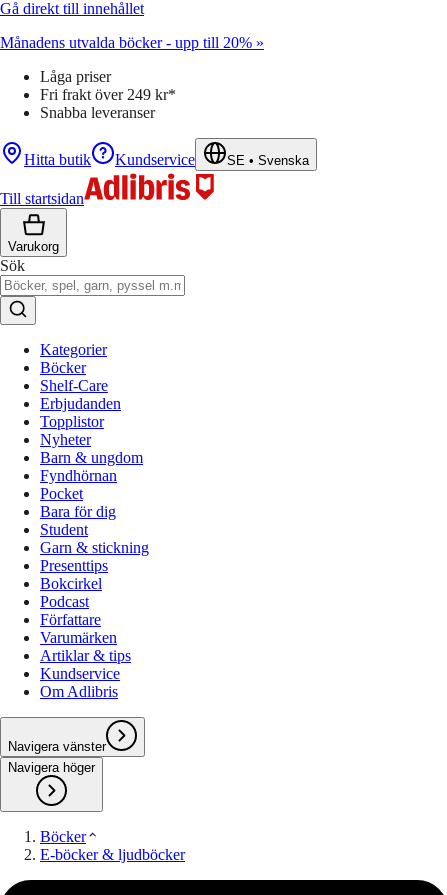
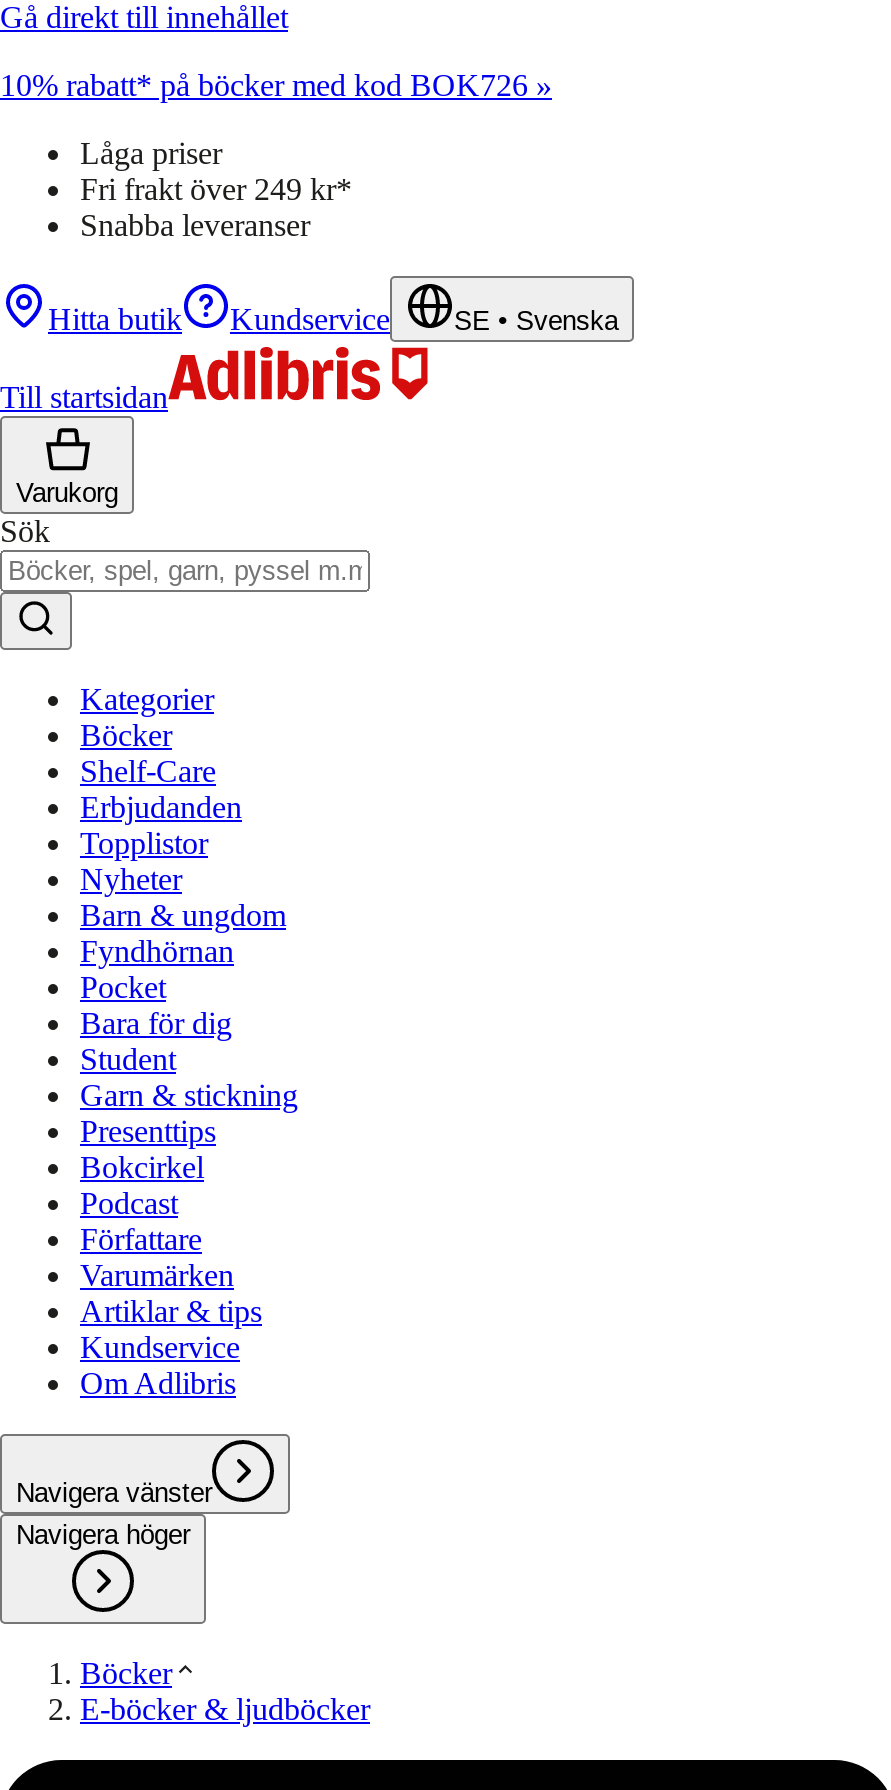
- Månadens utvalda böcker - upp till 20% »
+ 10% rabatt* på böcker med kod BOK726 »
